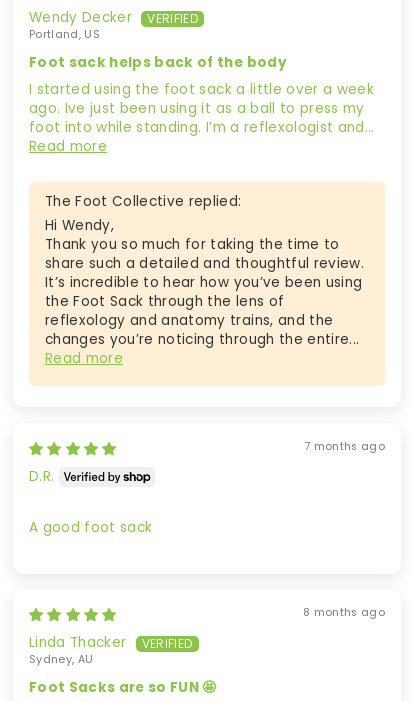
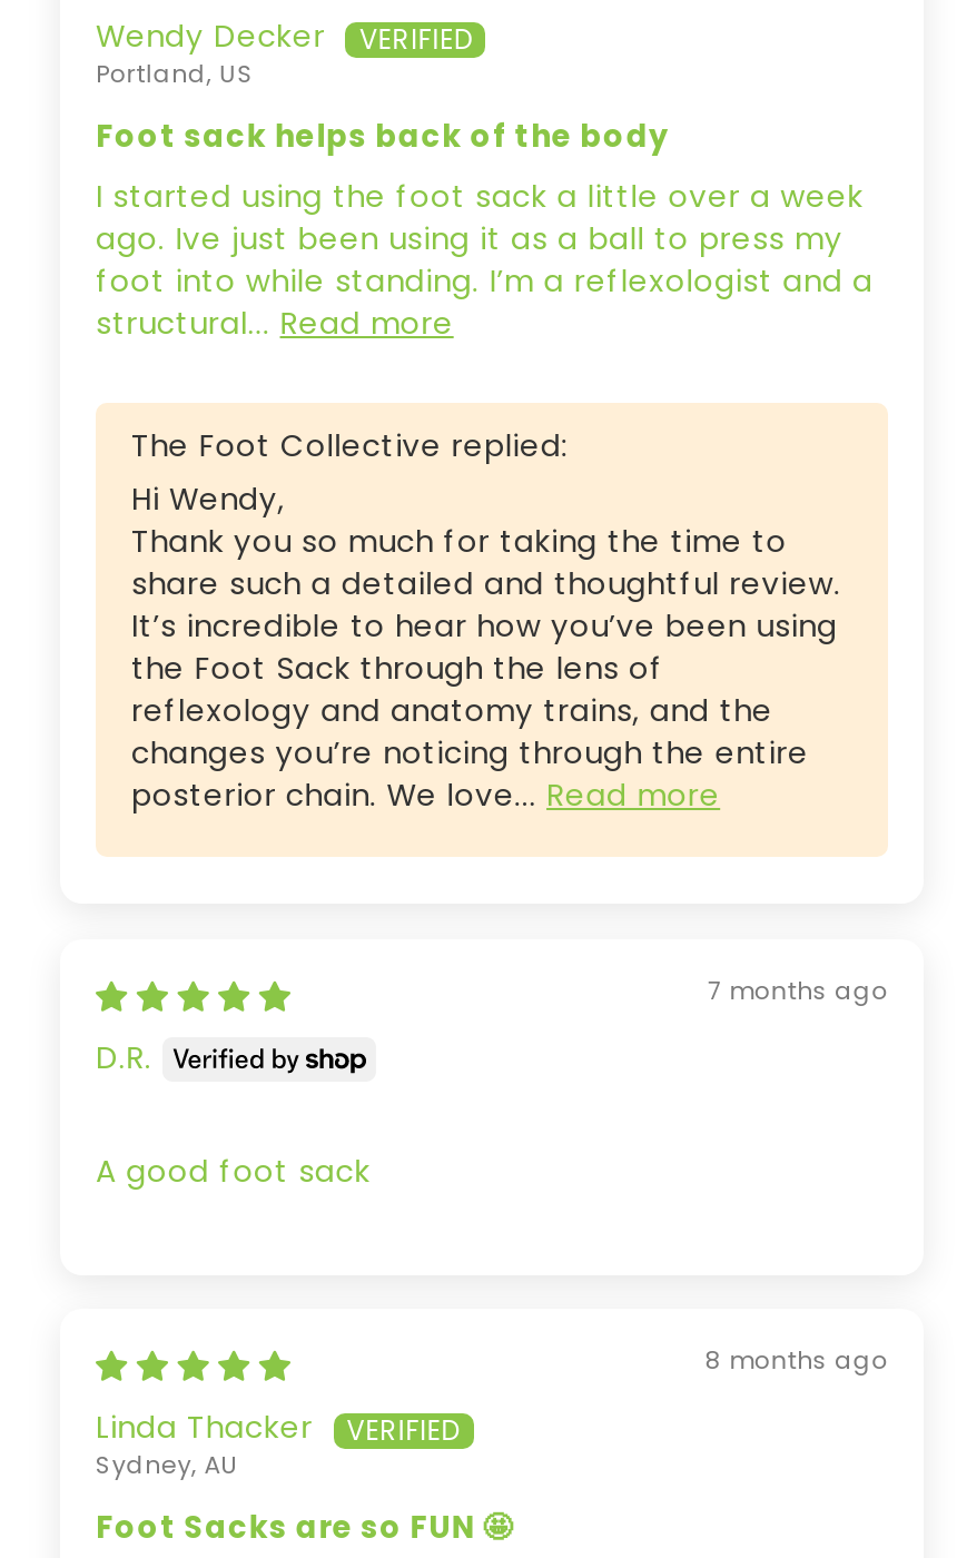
- foot into while standing. I’m a reflexologist and...
- Read more
+ foot into while standing. I’m a reflexologist and a
+ structural... Read more

- changes you’re noticing through the entire...
- Read more
+ changes you’re noticing through the entire
+ posterior chain. We love... Read more
